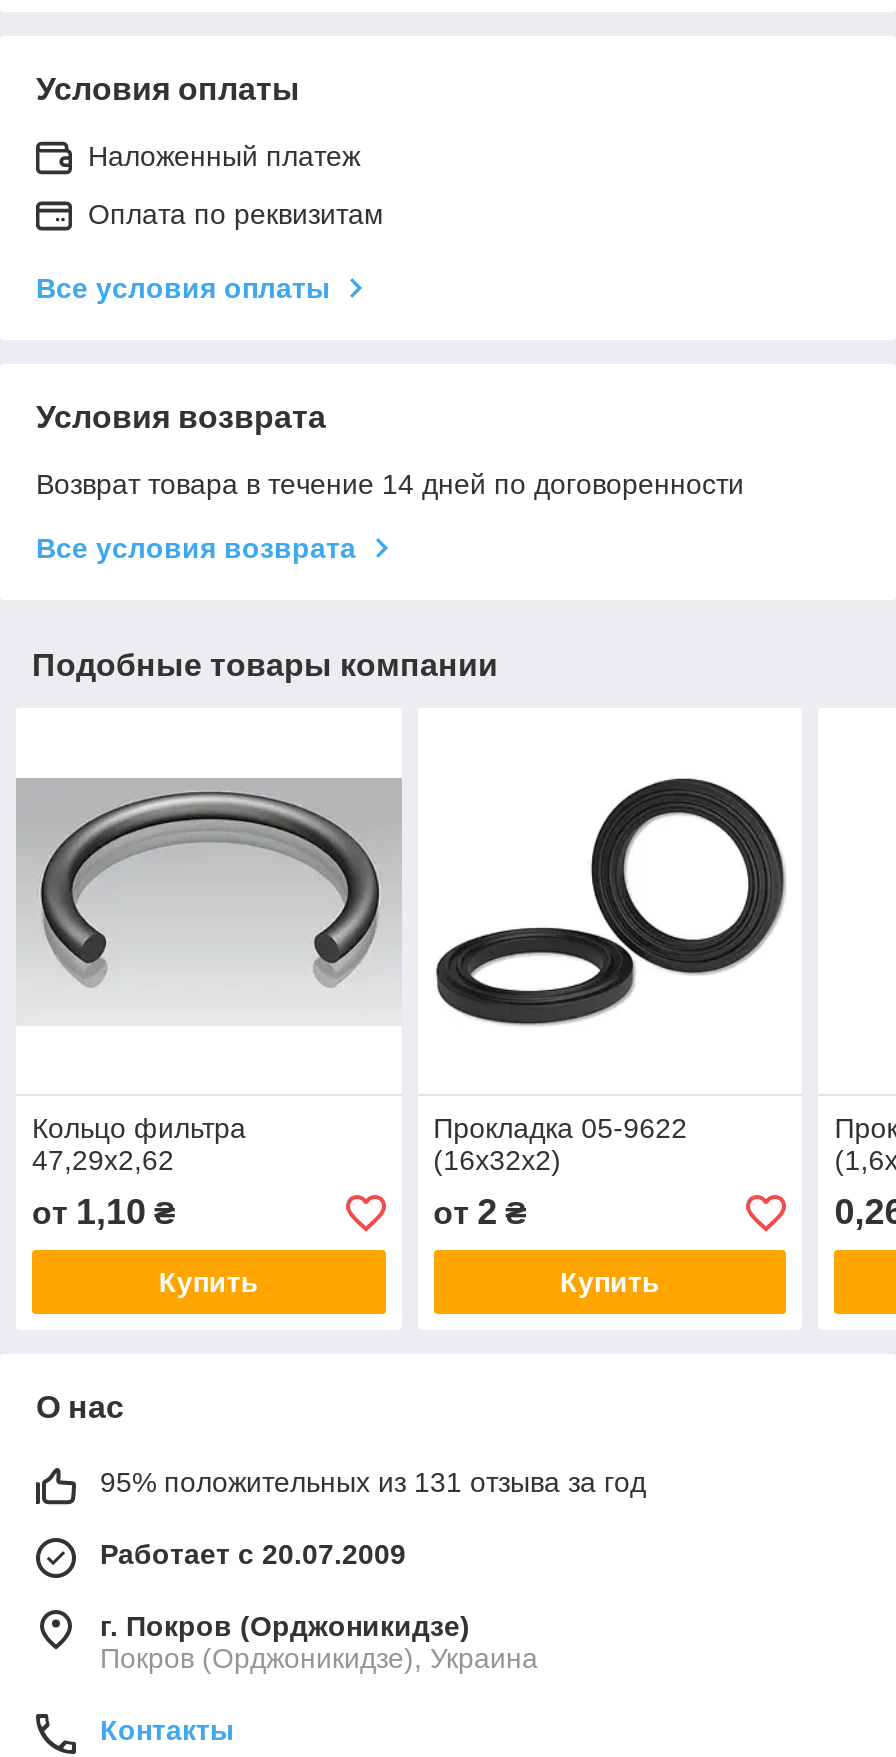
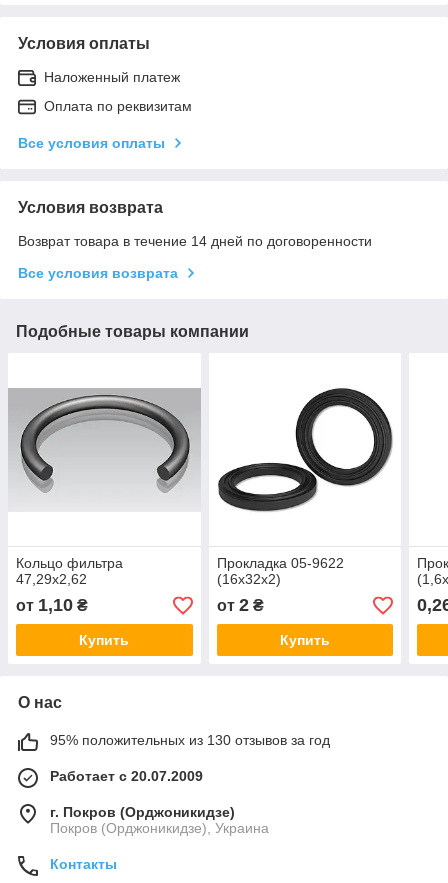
- 95% положительных из 131 отзыва за год
+ 95% положительных из 130 отзывов за год
